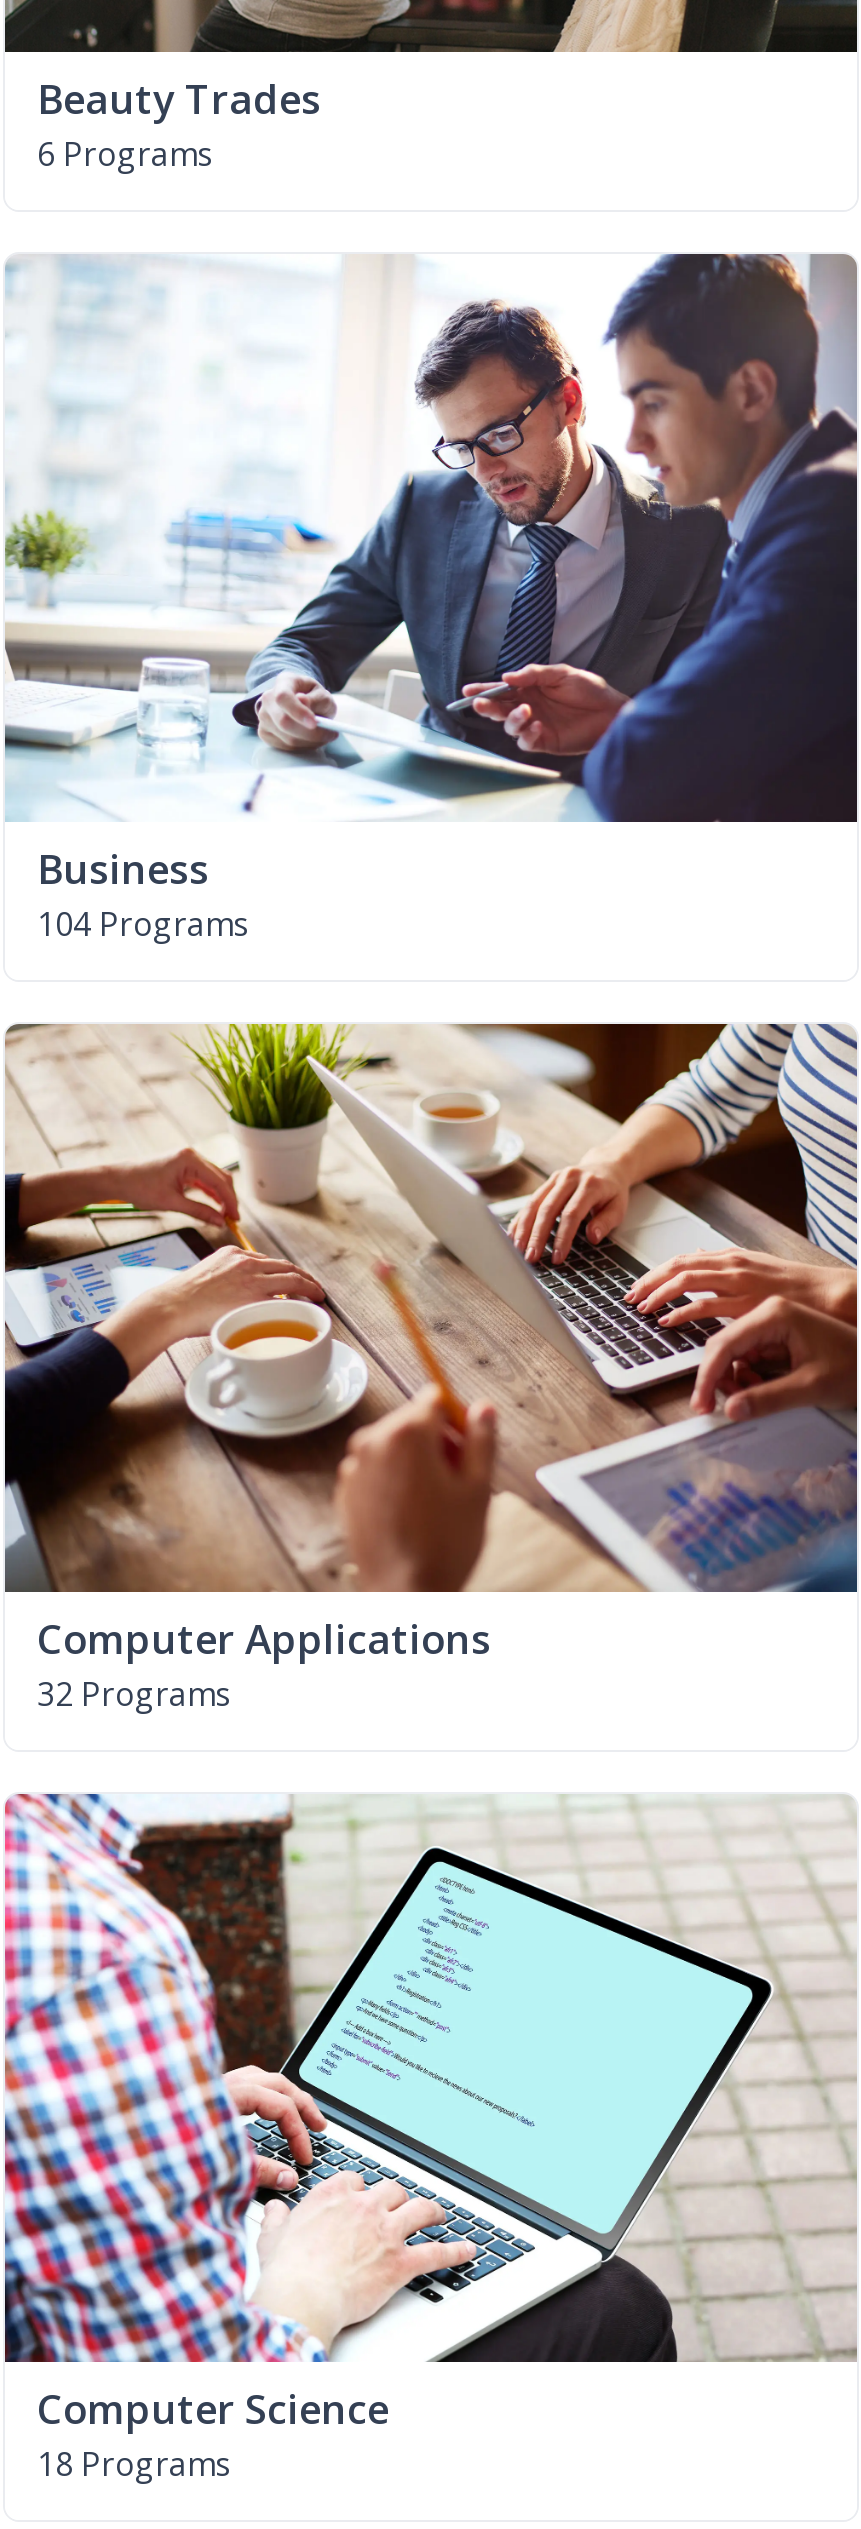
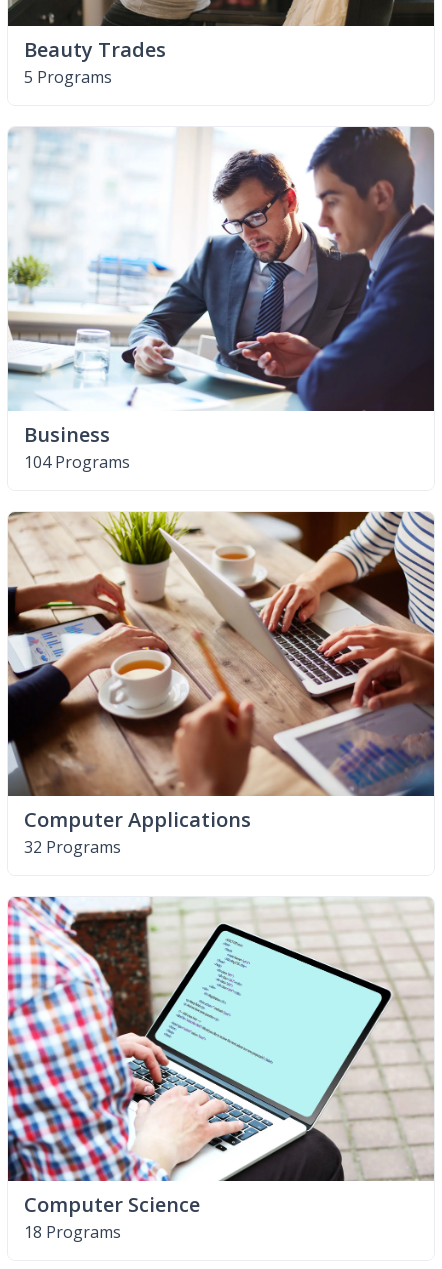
- 6 Programs
+ 5 Programs
